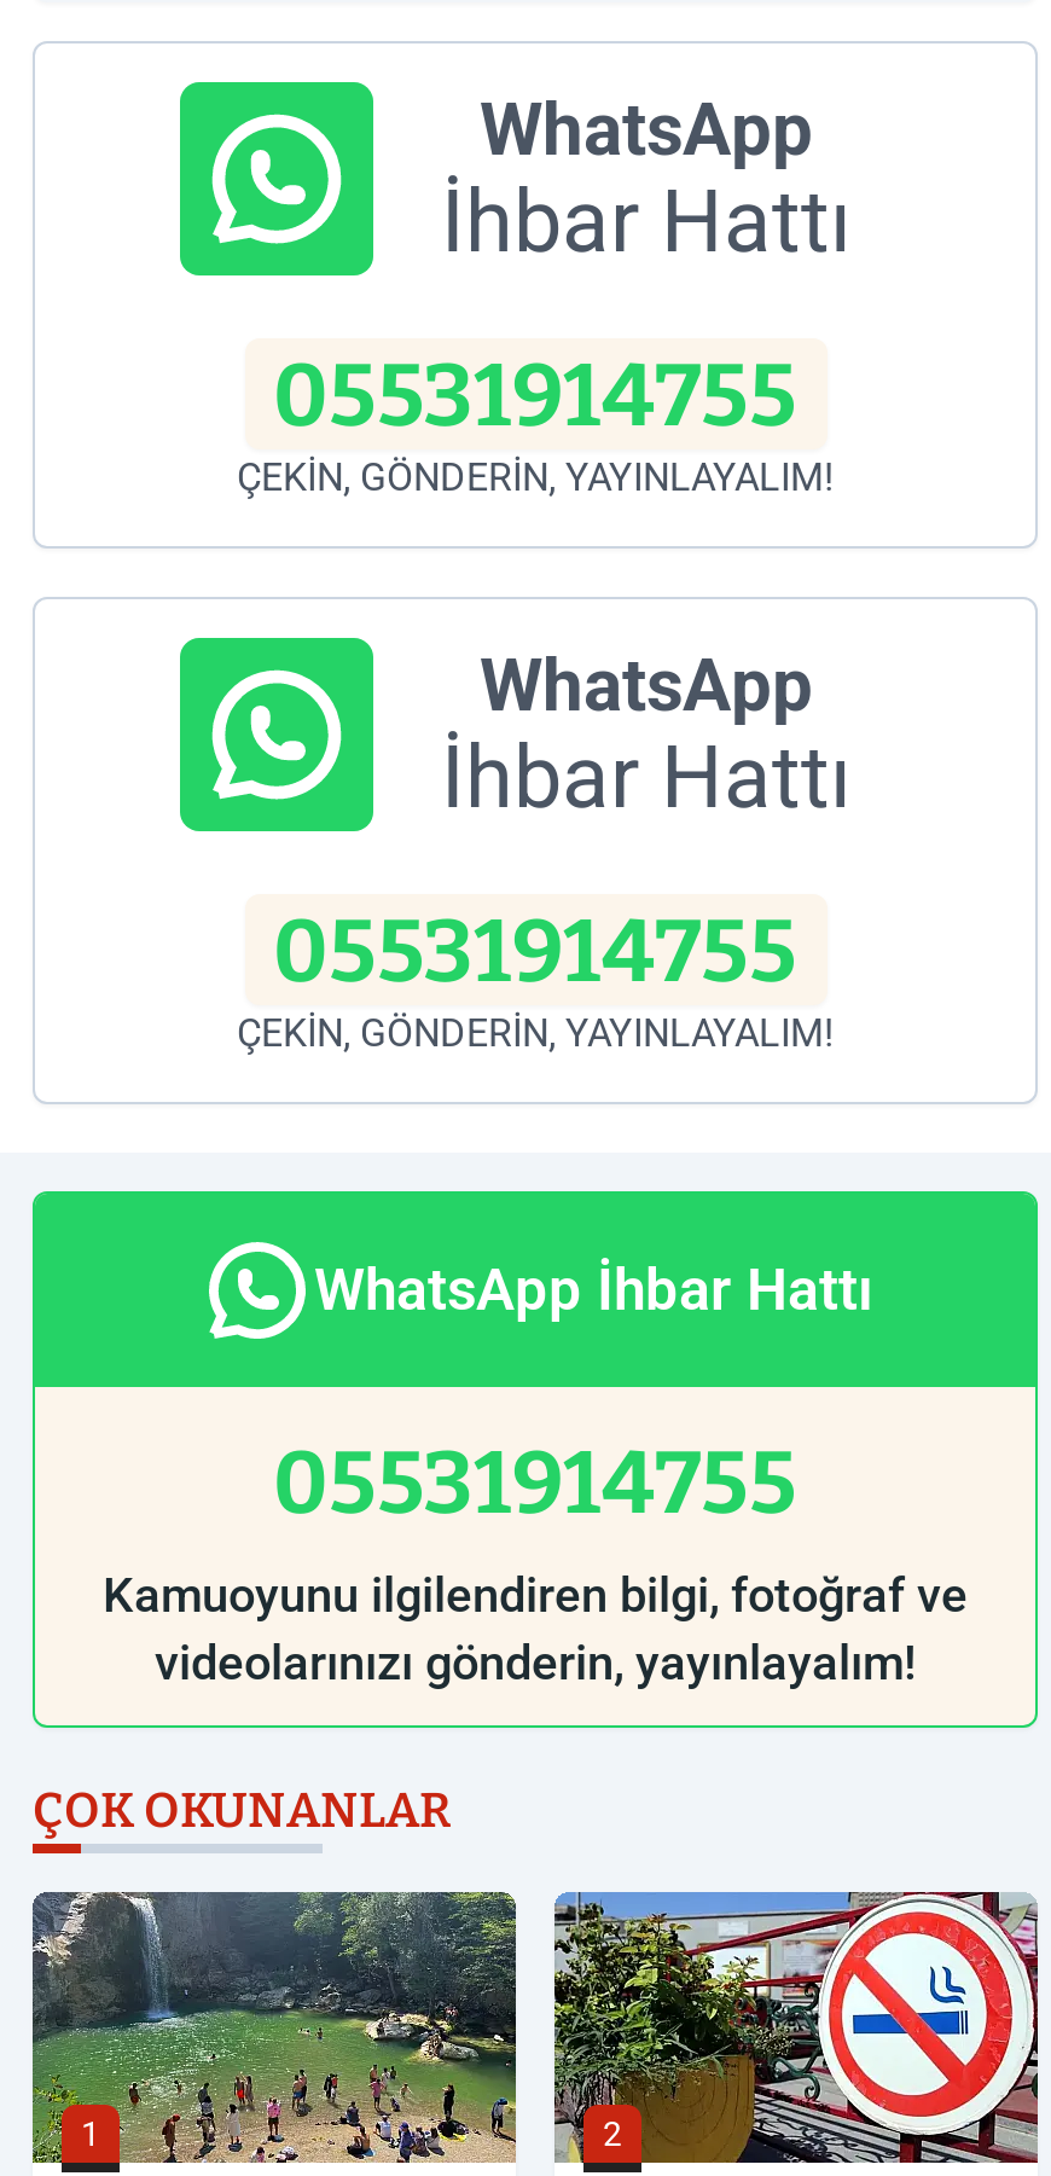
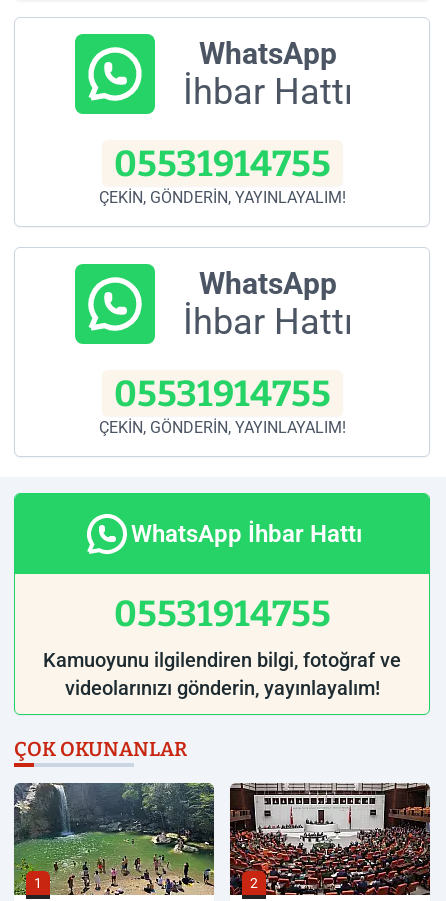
- [image]
+ [image]
